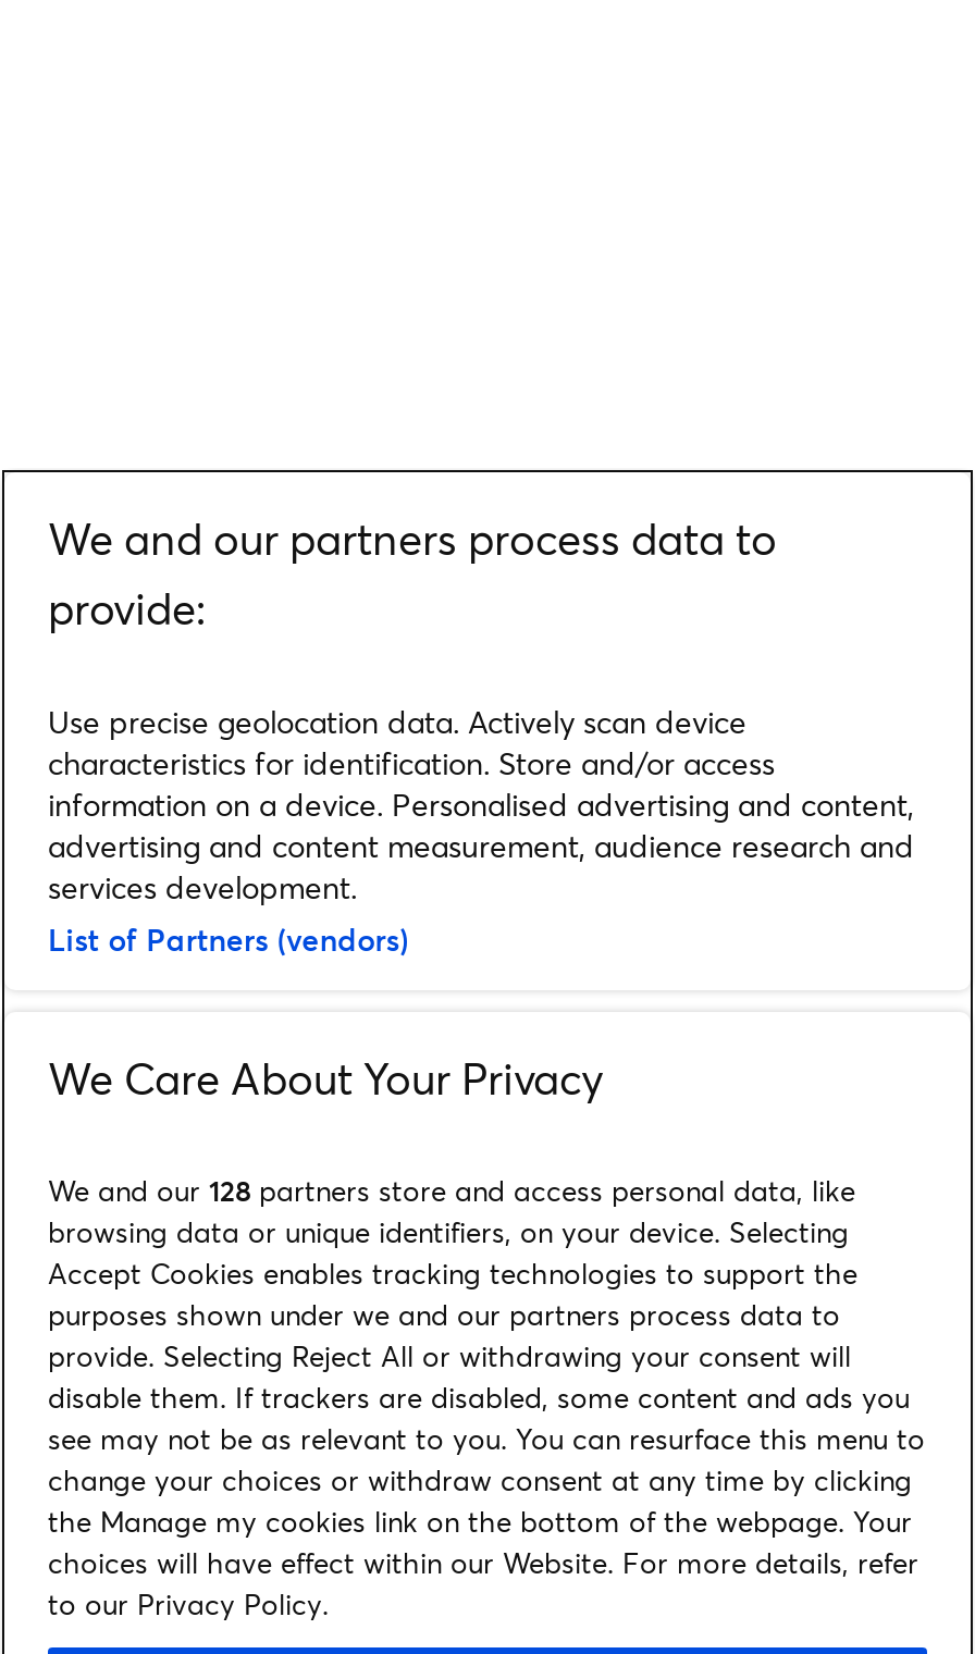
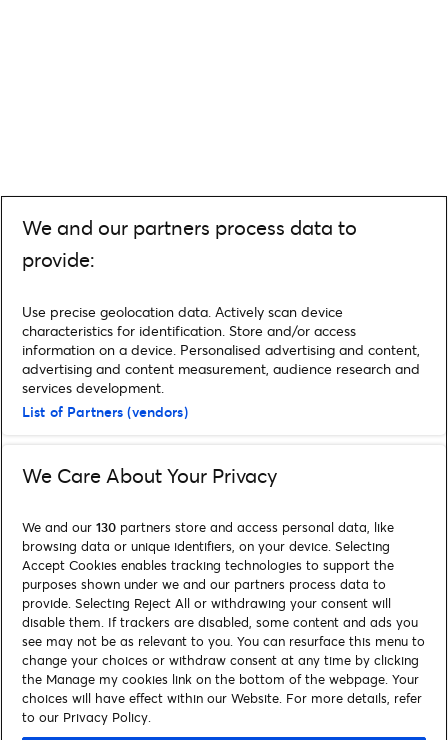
- We and our 128 partners store and access personal data, like
+ We and our 130 partners store and access personal data, like
